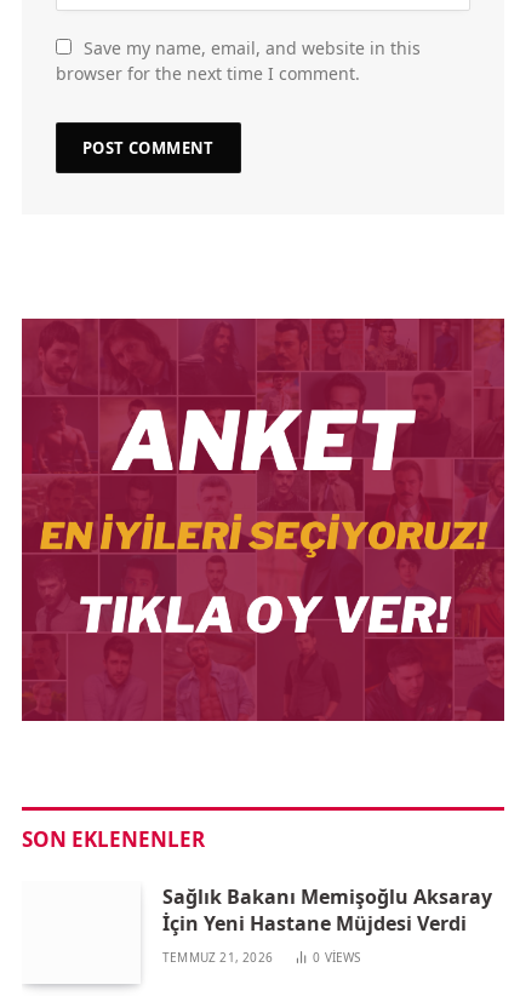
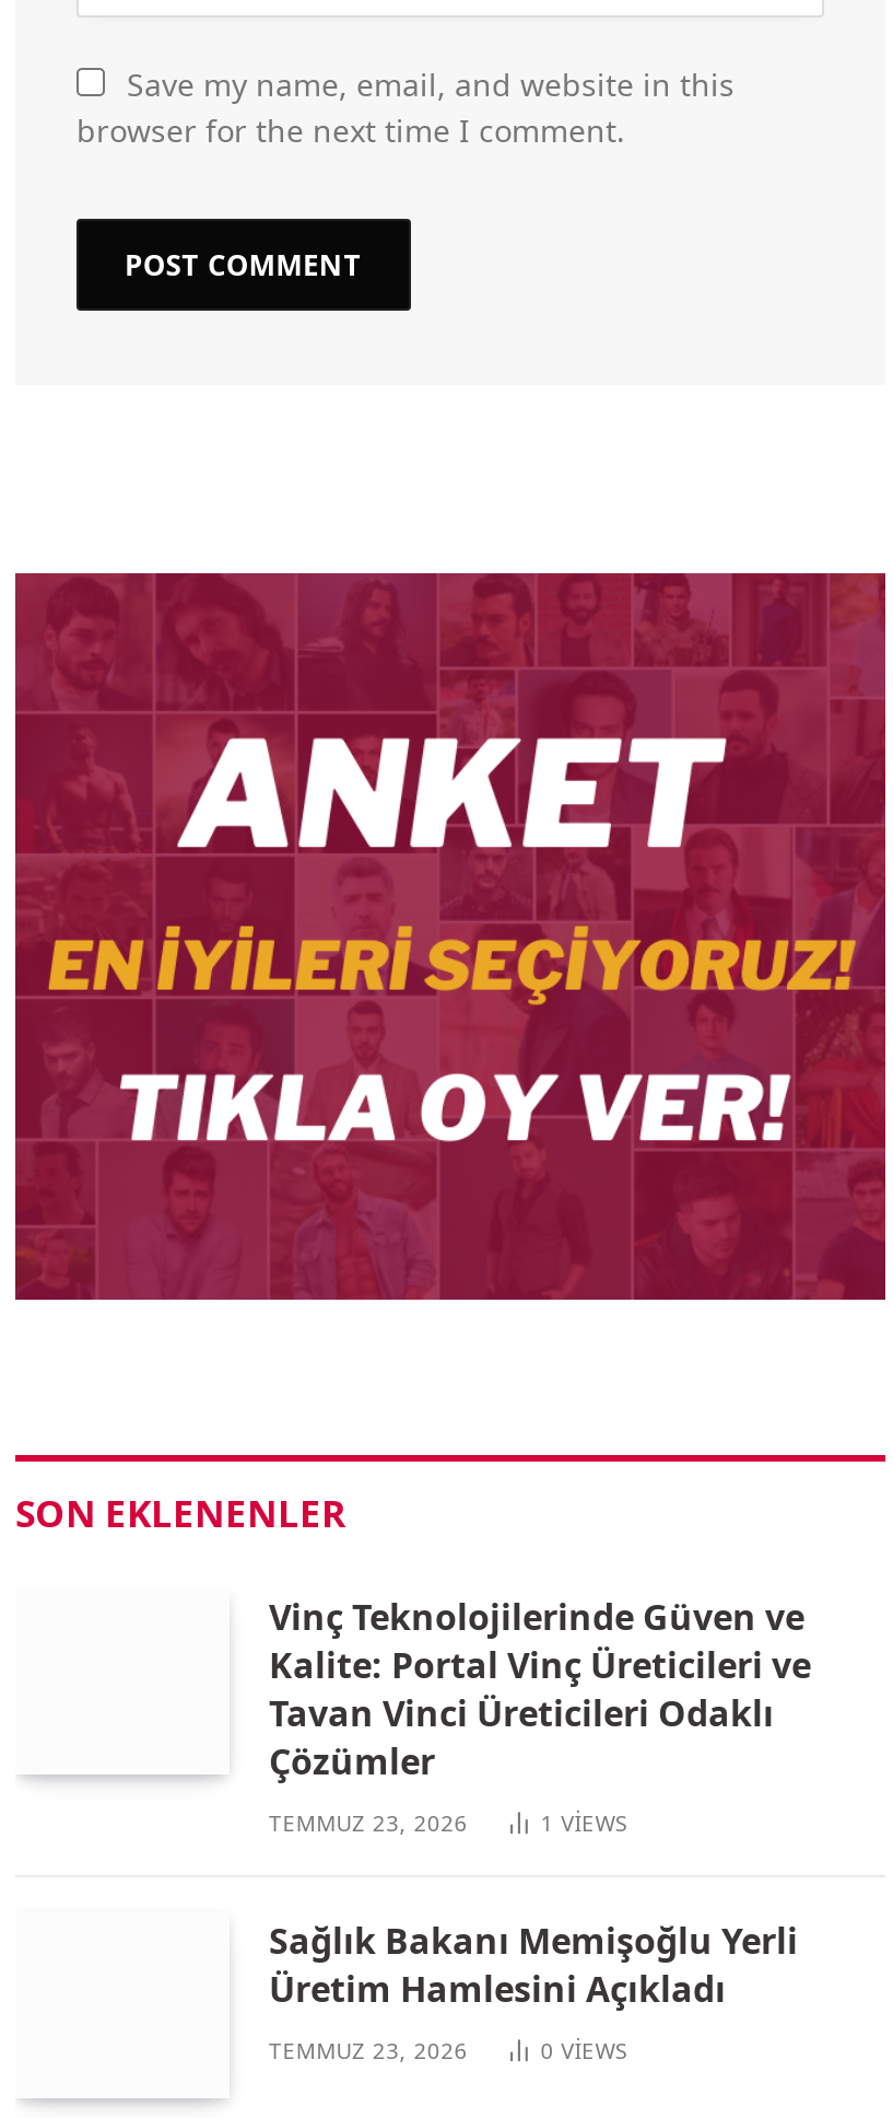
- Sağlık Bakanı Memişoğlu Aksaray
- İçin Yeni Hastane Müjdesi Verdi
- TEMMUZ 21, 2026
+ Vinç Teknolojilerinde Güven ve
+ Kalite: Portal Vinç Üreticileri ve
+ Tavan Vinci Üreticileri Odaklı
+ Çözümler
+ TEMMUZ 23, 2026
+ 1 VIEWS
+ Sağlık Bakanı Memişoğlu Yerli
+ Üretim Hamlesini Açıkladı
+ TEMMUZ 23, 2026
